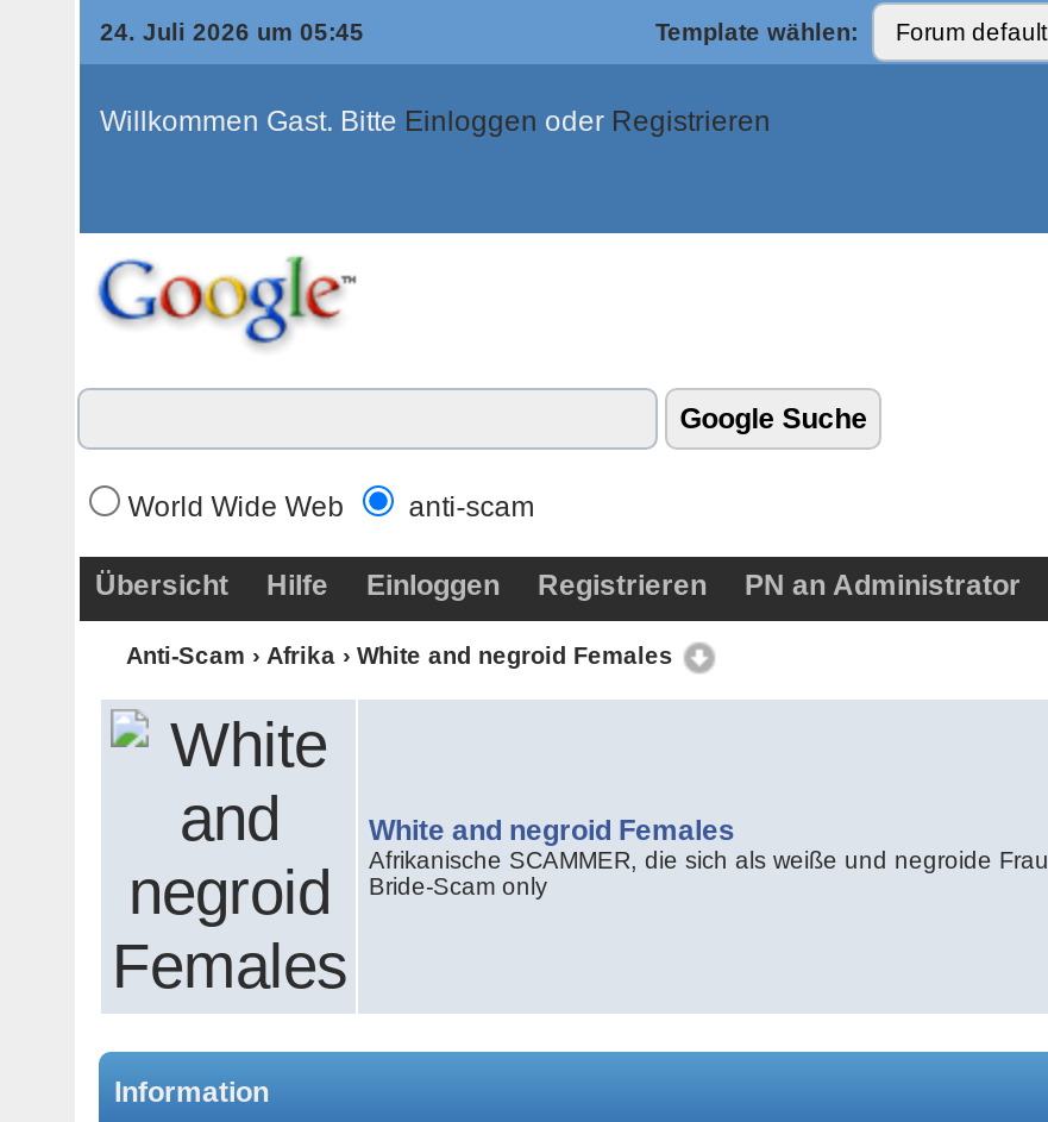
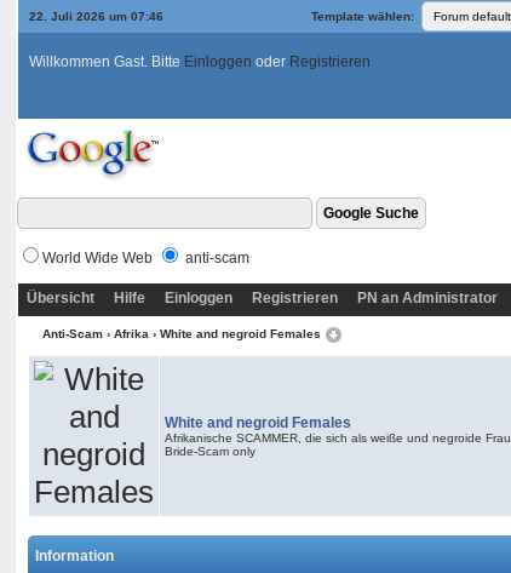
- 24. Juli 2026 um 05:45
+ 22. Juli 2026 um 07:46
